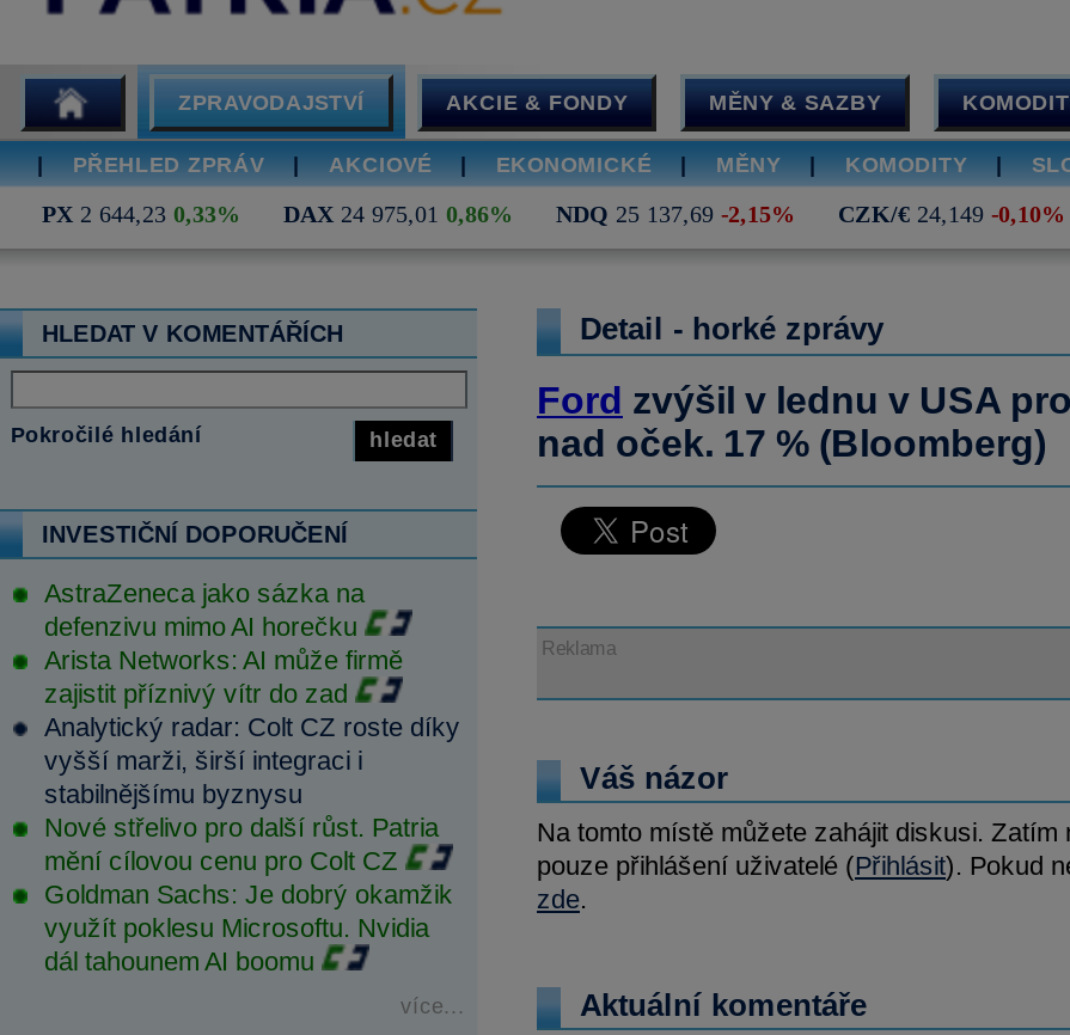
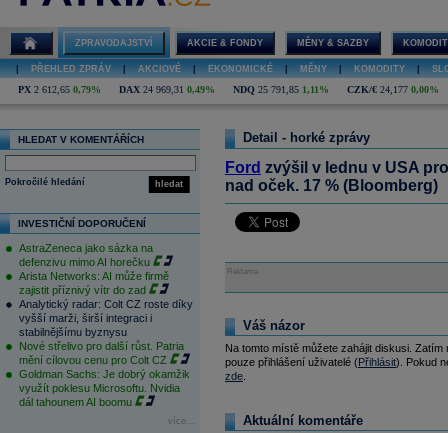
- PX 2 644,23 0,33%
+ PX 2 612,65 0,79%

- DAX 24 975,01 0,86%
+ DAX 24 969,31 0,49%

- NDQ 25 137,69 -2,15%
+ NDQ 25 791,85 1,11%

- CZK/€ 24,149 -0,10%
+ CZK/€ 24,177 0,00%
